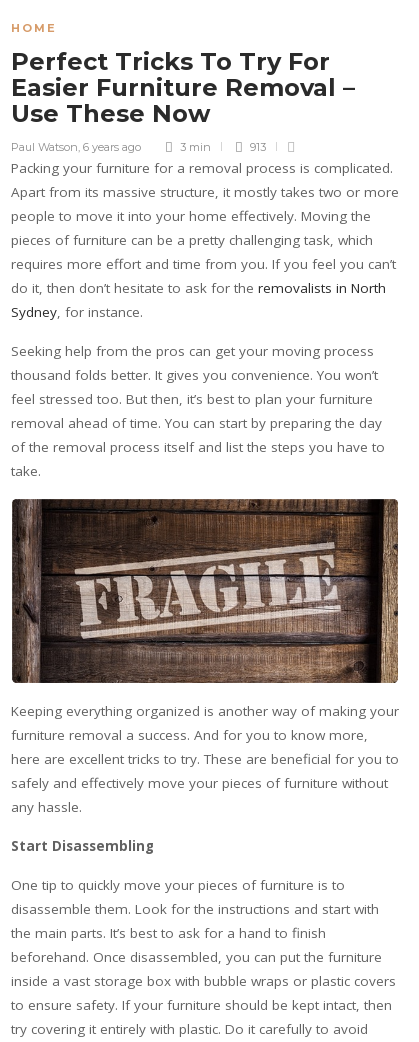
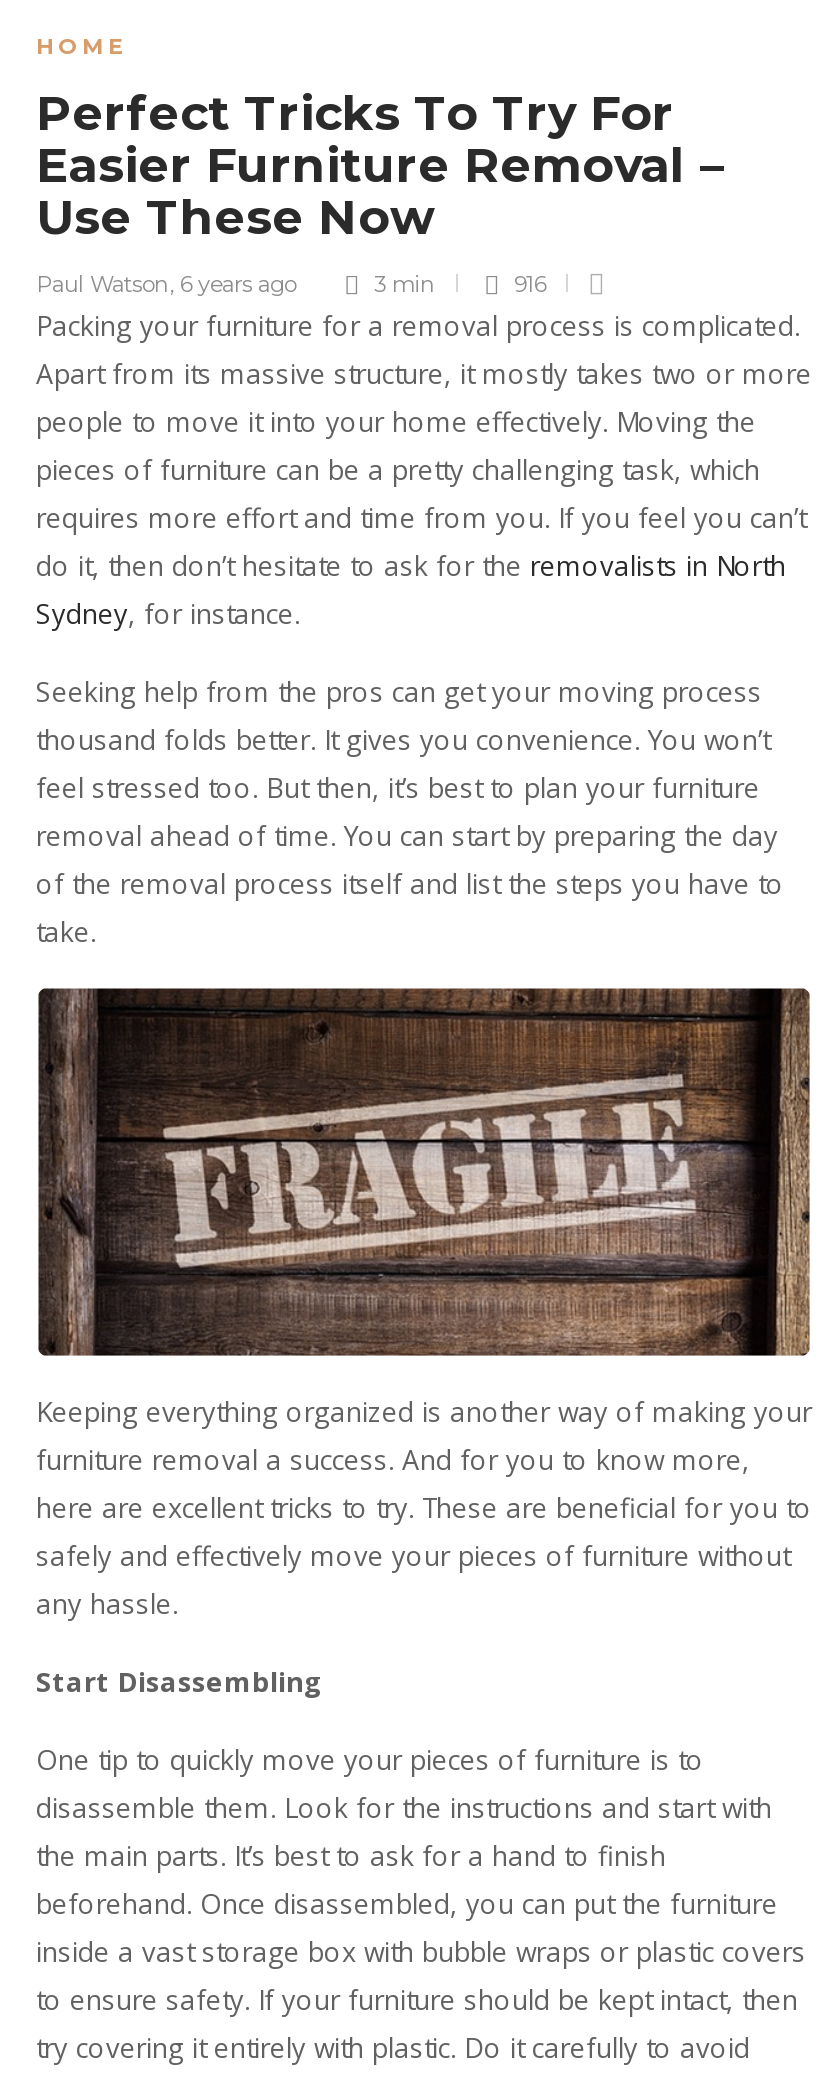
- 913
+ 916
